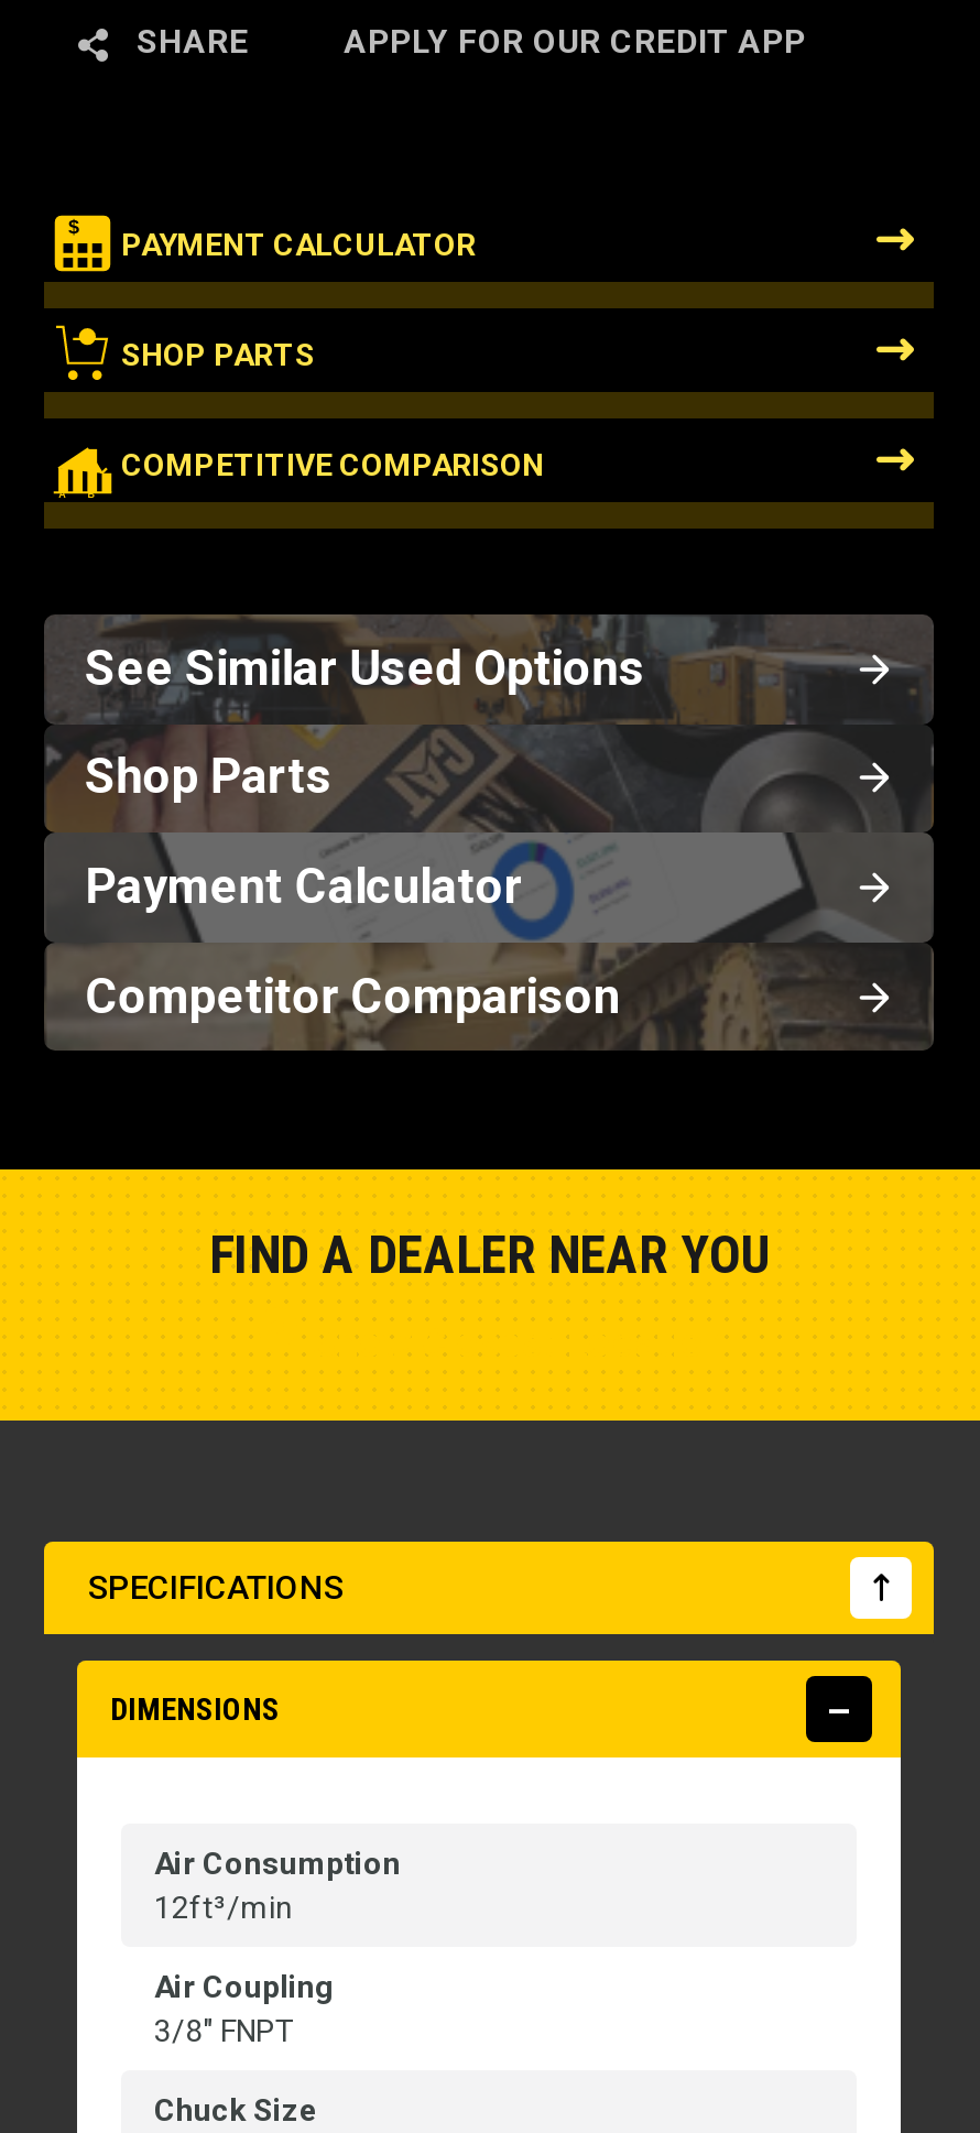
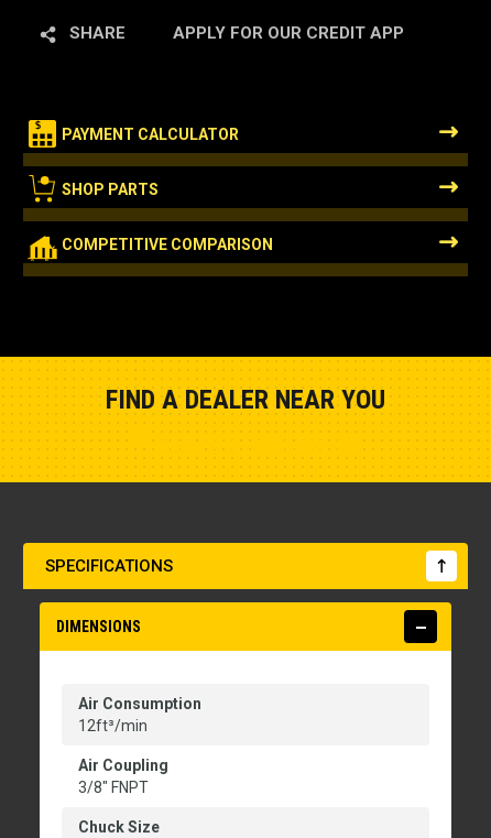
- [image]
- See Similar Used Options
- Shop Parts
- Payment Calculator
- Competitor Comparison
